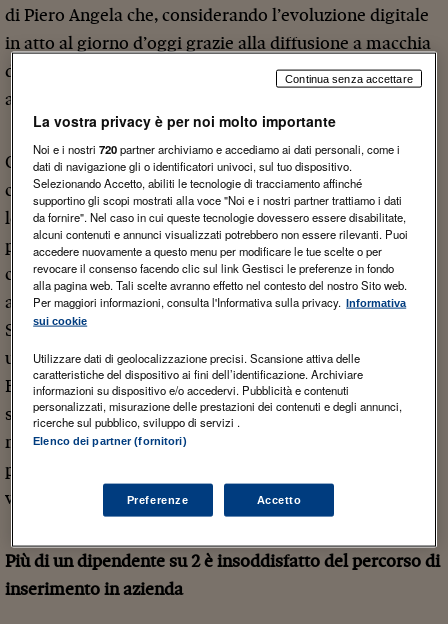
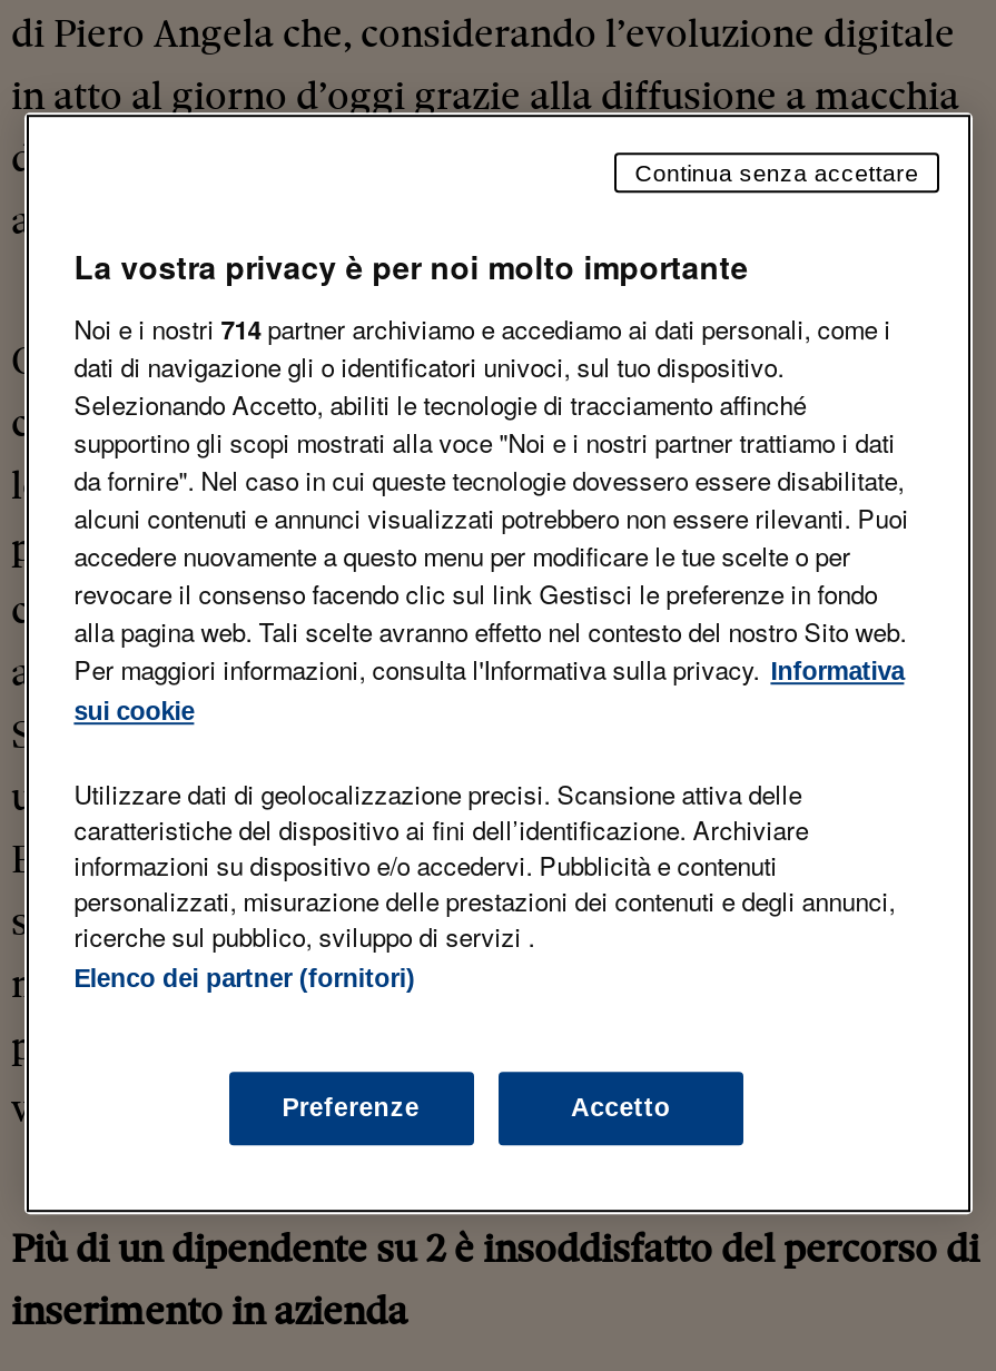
- Noi e i nostri 720 partner archiviamo e accediamo ai dati personali, come i
+ Noi e i nostri 714 partner archiviamo e accediamo ai dati personali, come i
